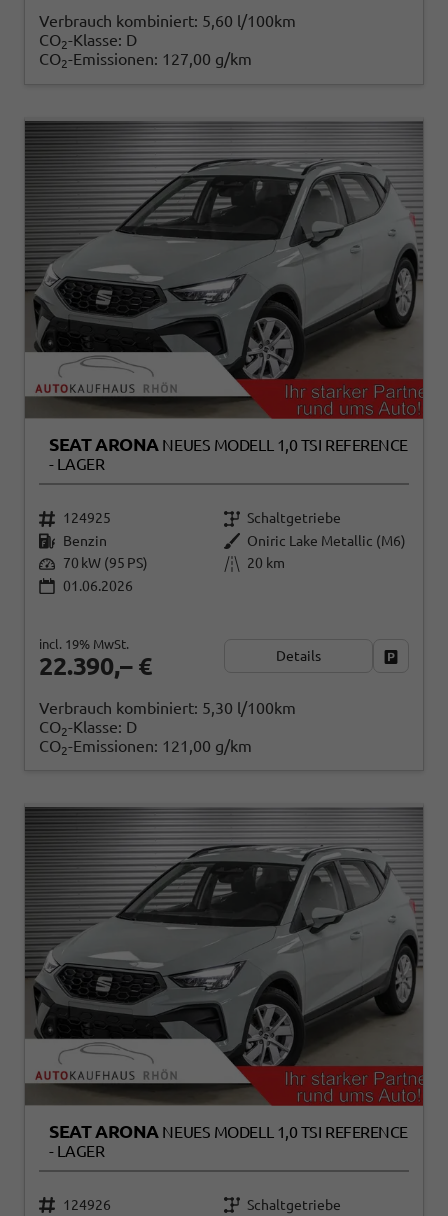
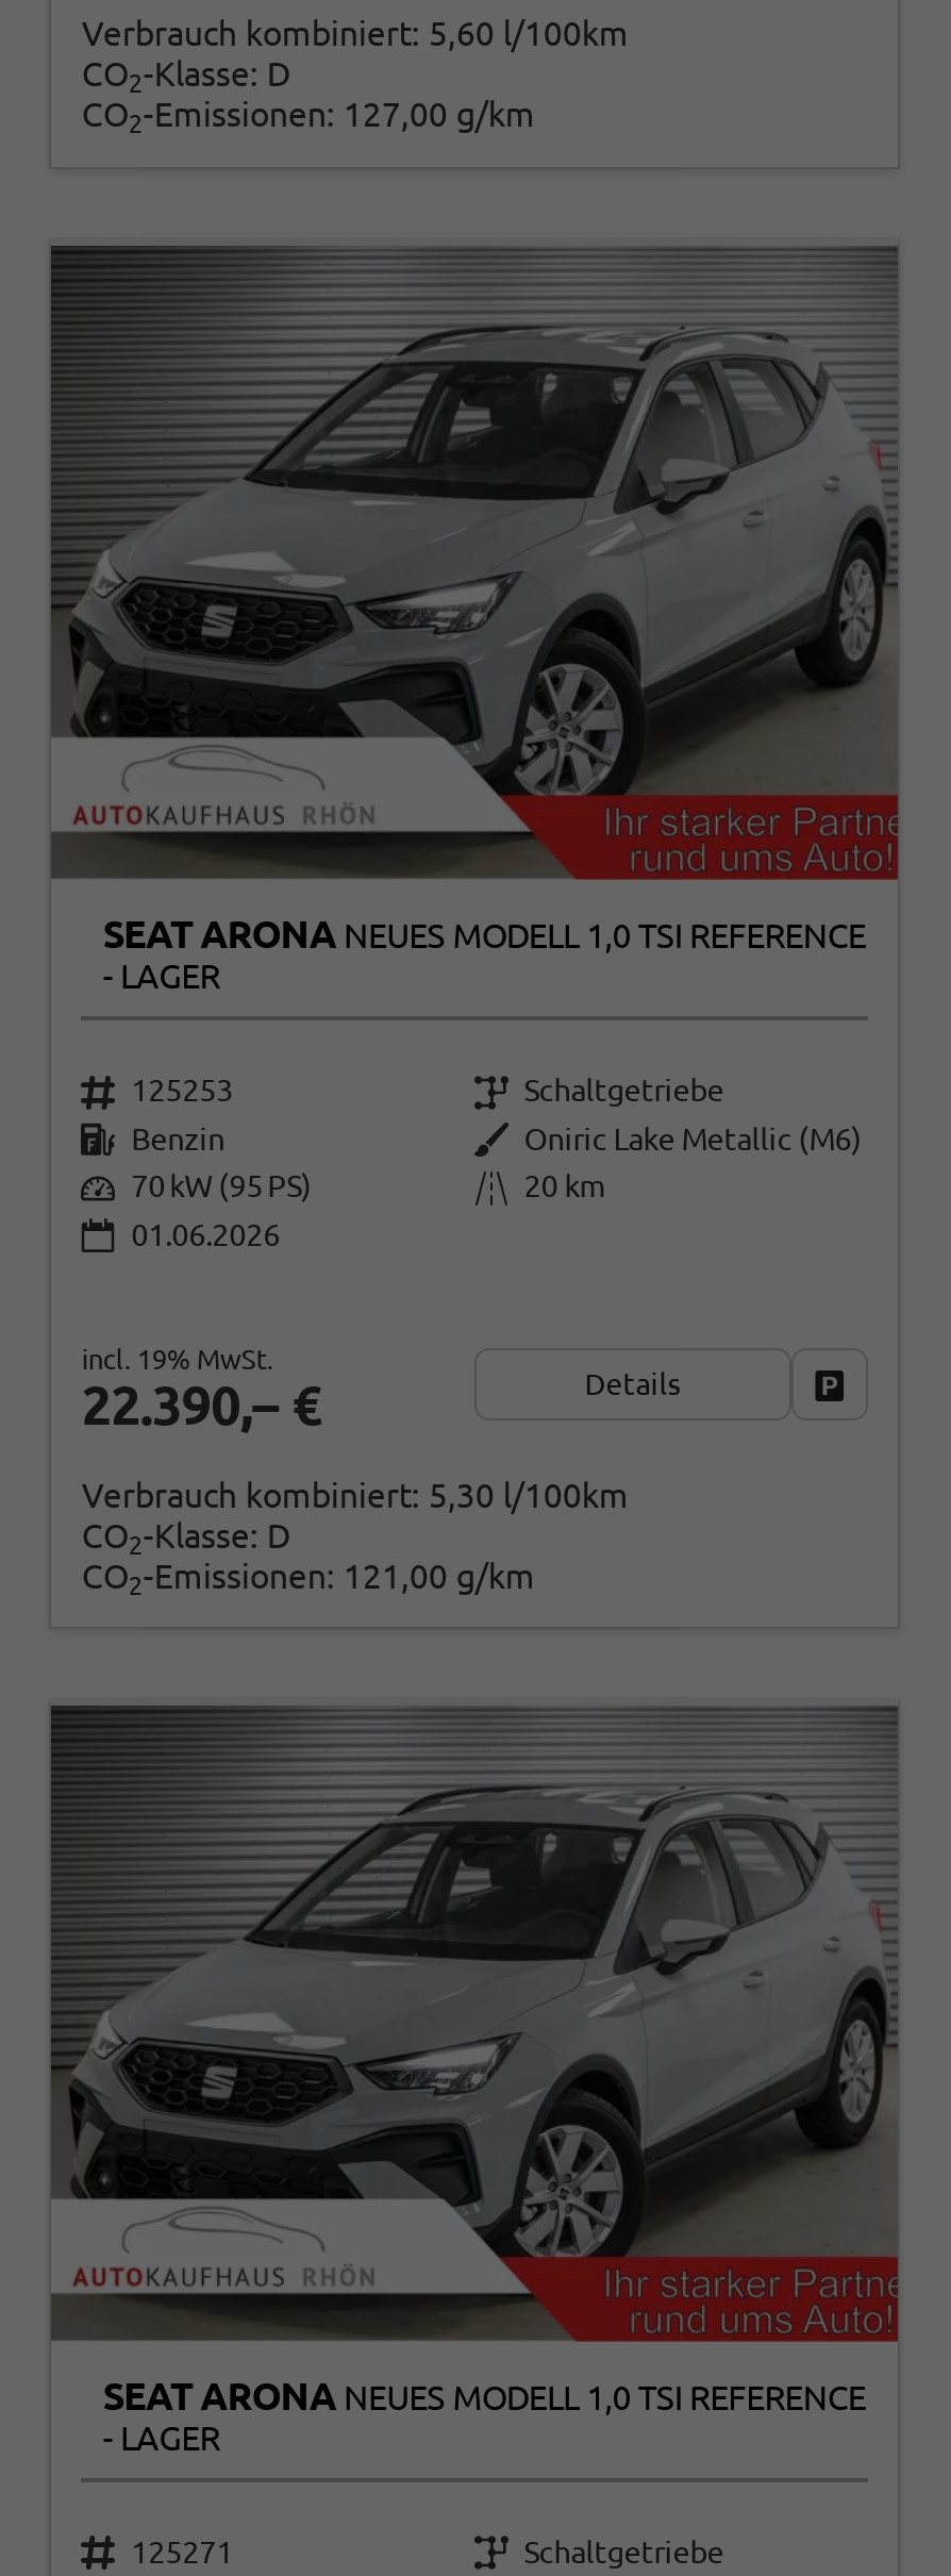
- 124925
+ 125253

- 124926
+ 125271
